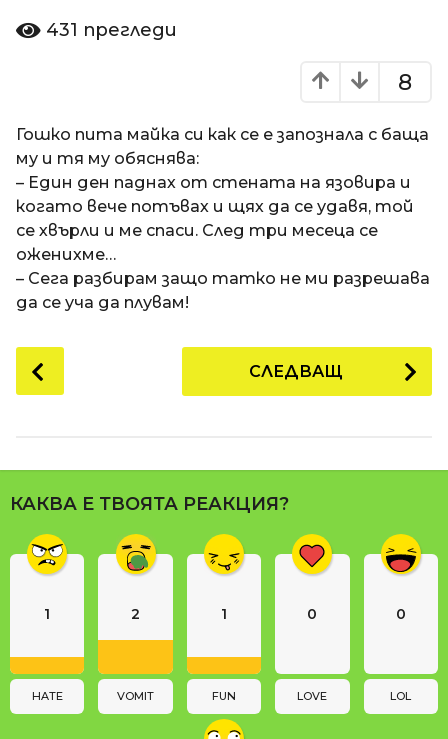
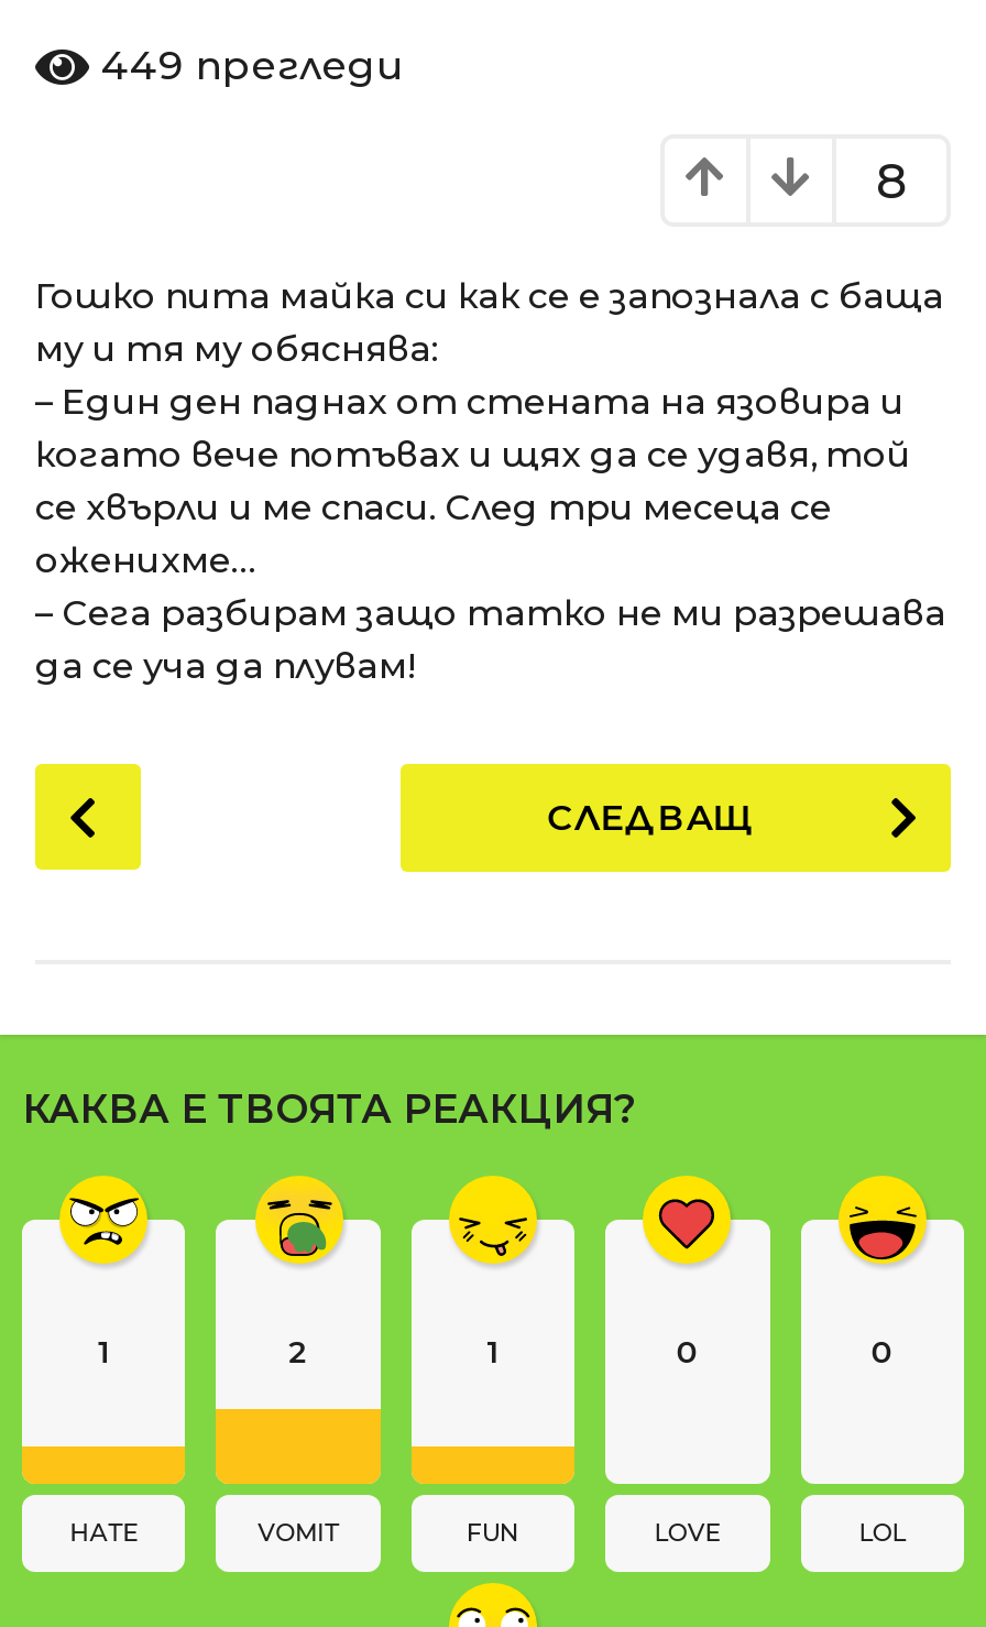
- 431 прегледи
+ 449 прегледи
